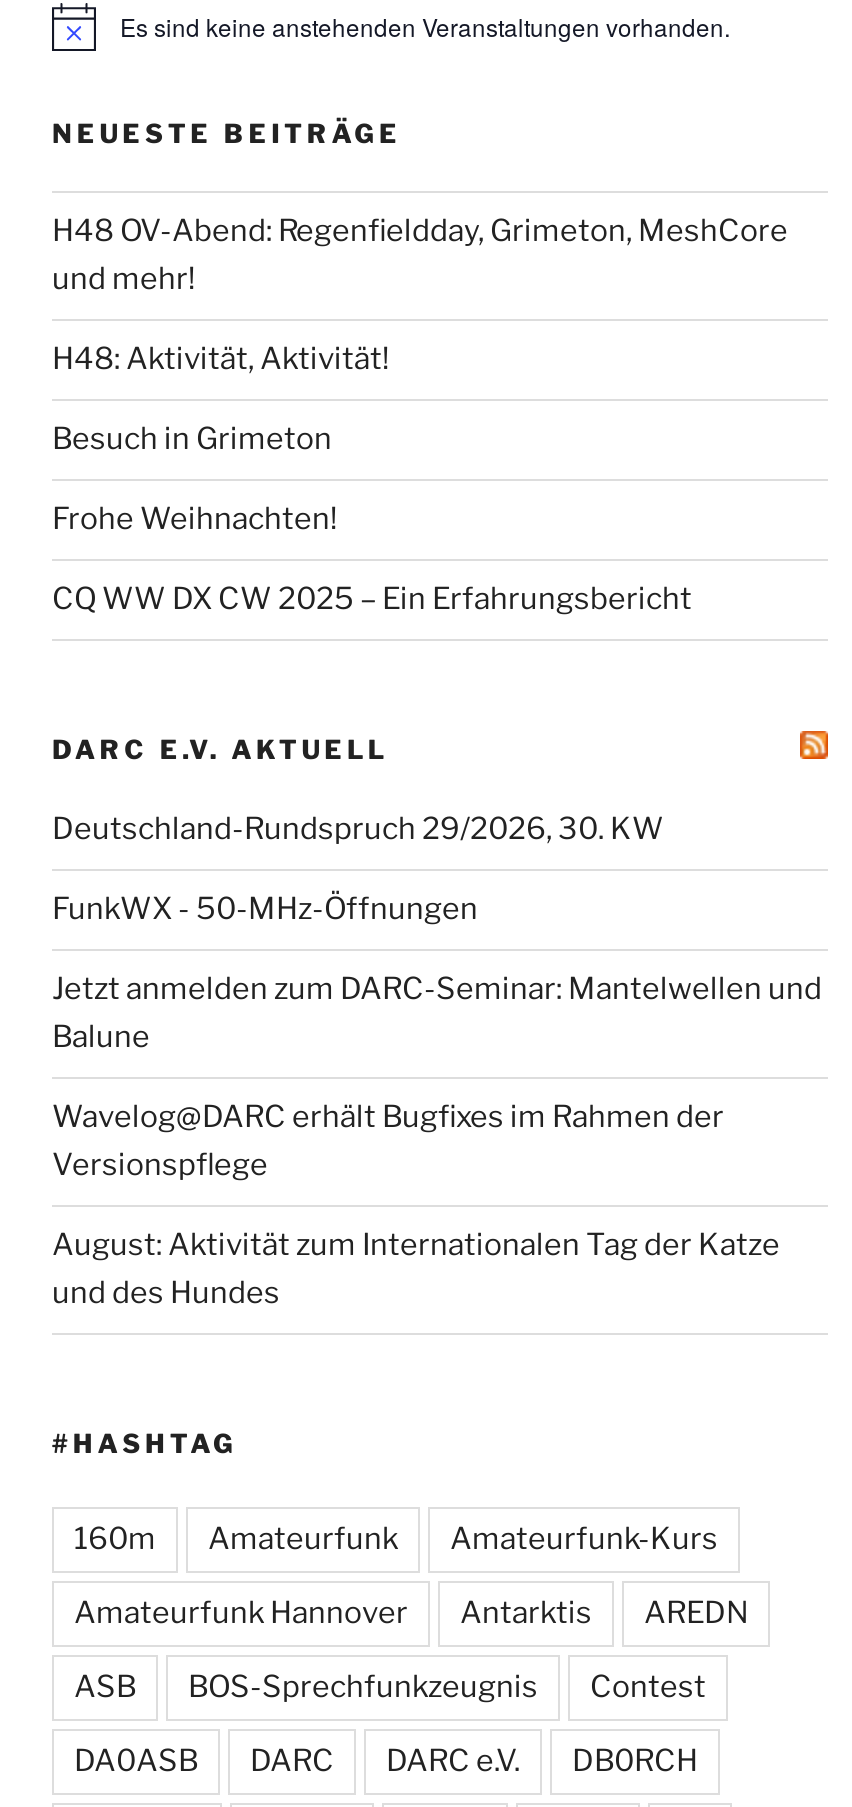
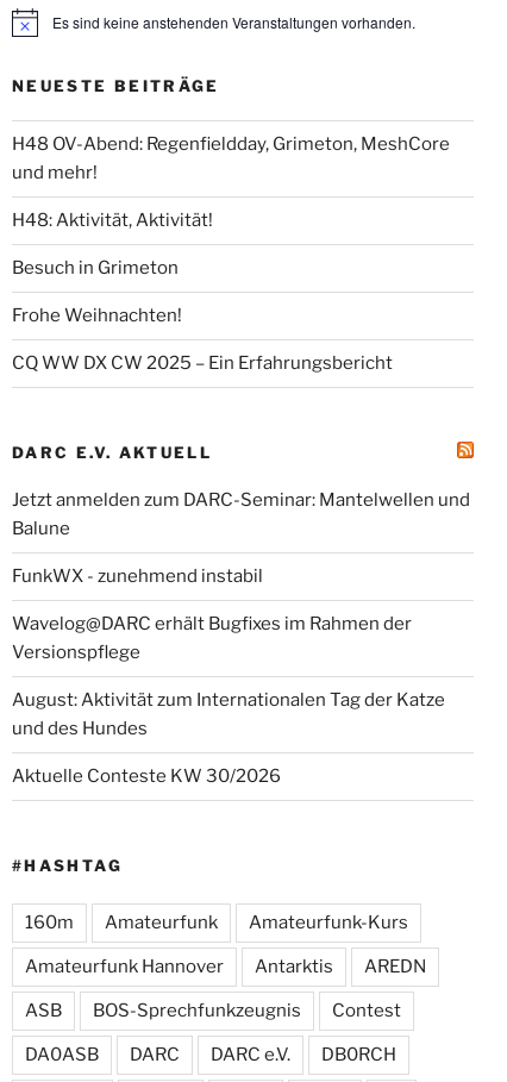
- Deutschland-Rundspruch 29/2026, 30. KW
- FunkWX - 50-MHz-Öffnungen

moved up: Jetzt anmelden zum DARC-Seminar: Mantelwellen und | Balune

+ FunkWX - zunehmend instabil

moved up: Wavelog@DARC erhält Bugfixes im Rahmen der | Versionspflege | August: Aktivität zum Internationalen Tag der Katze | und des Hundes

+ Aktuelle Conteste KW 30/2026
